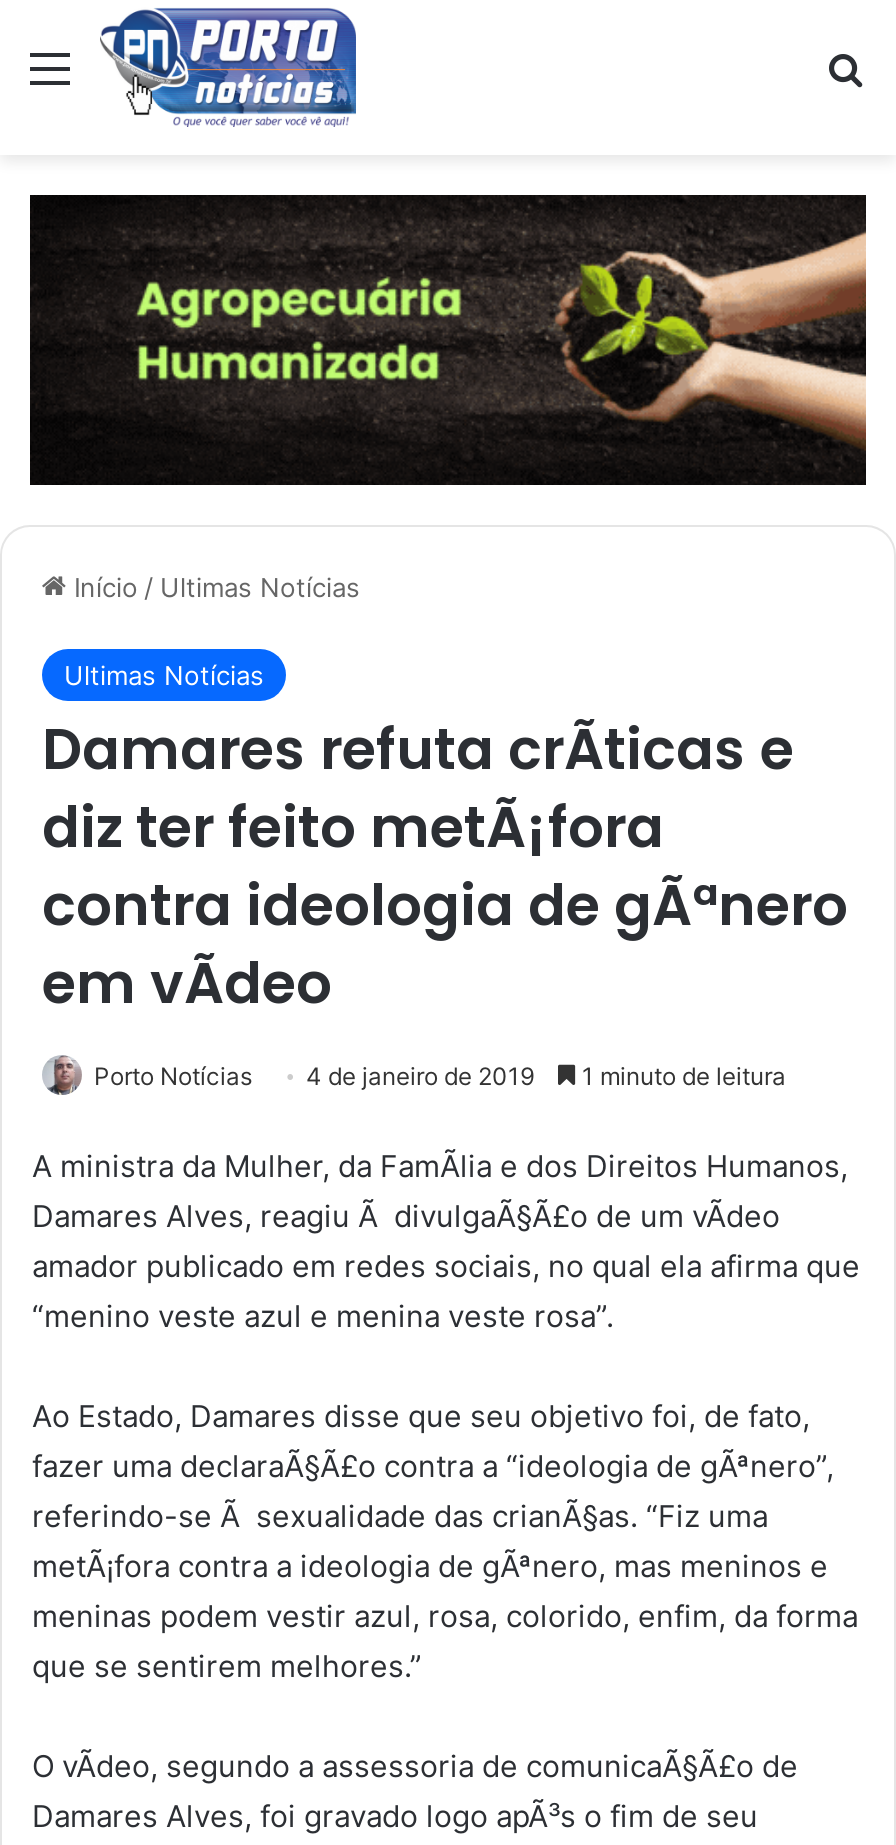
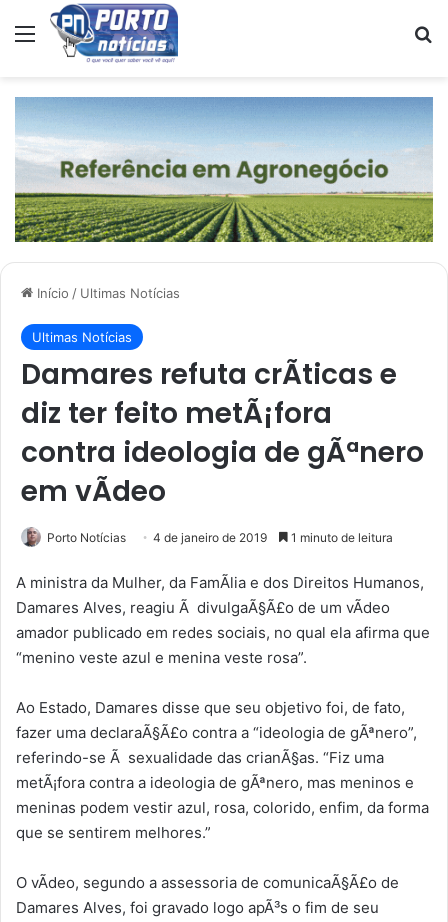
- [image]
+ [image]
